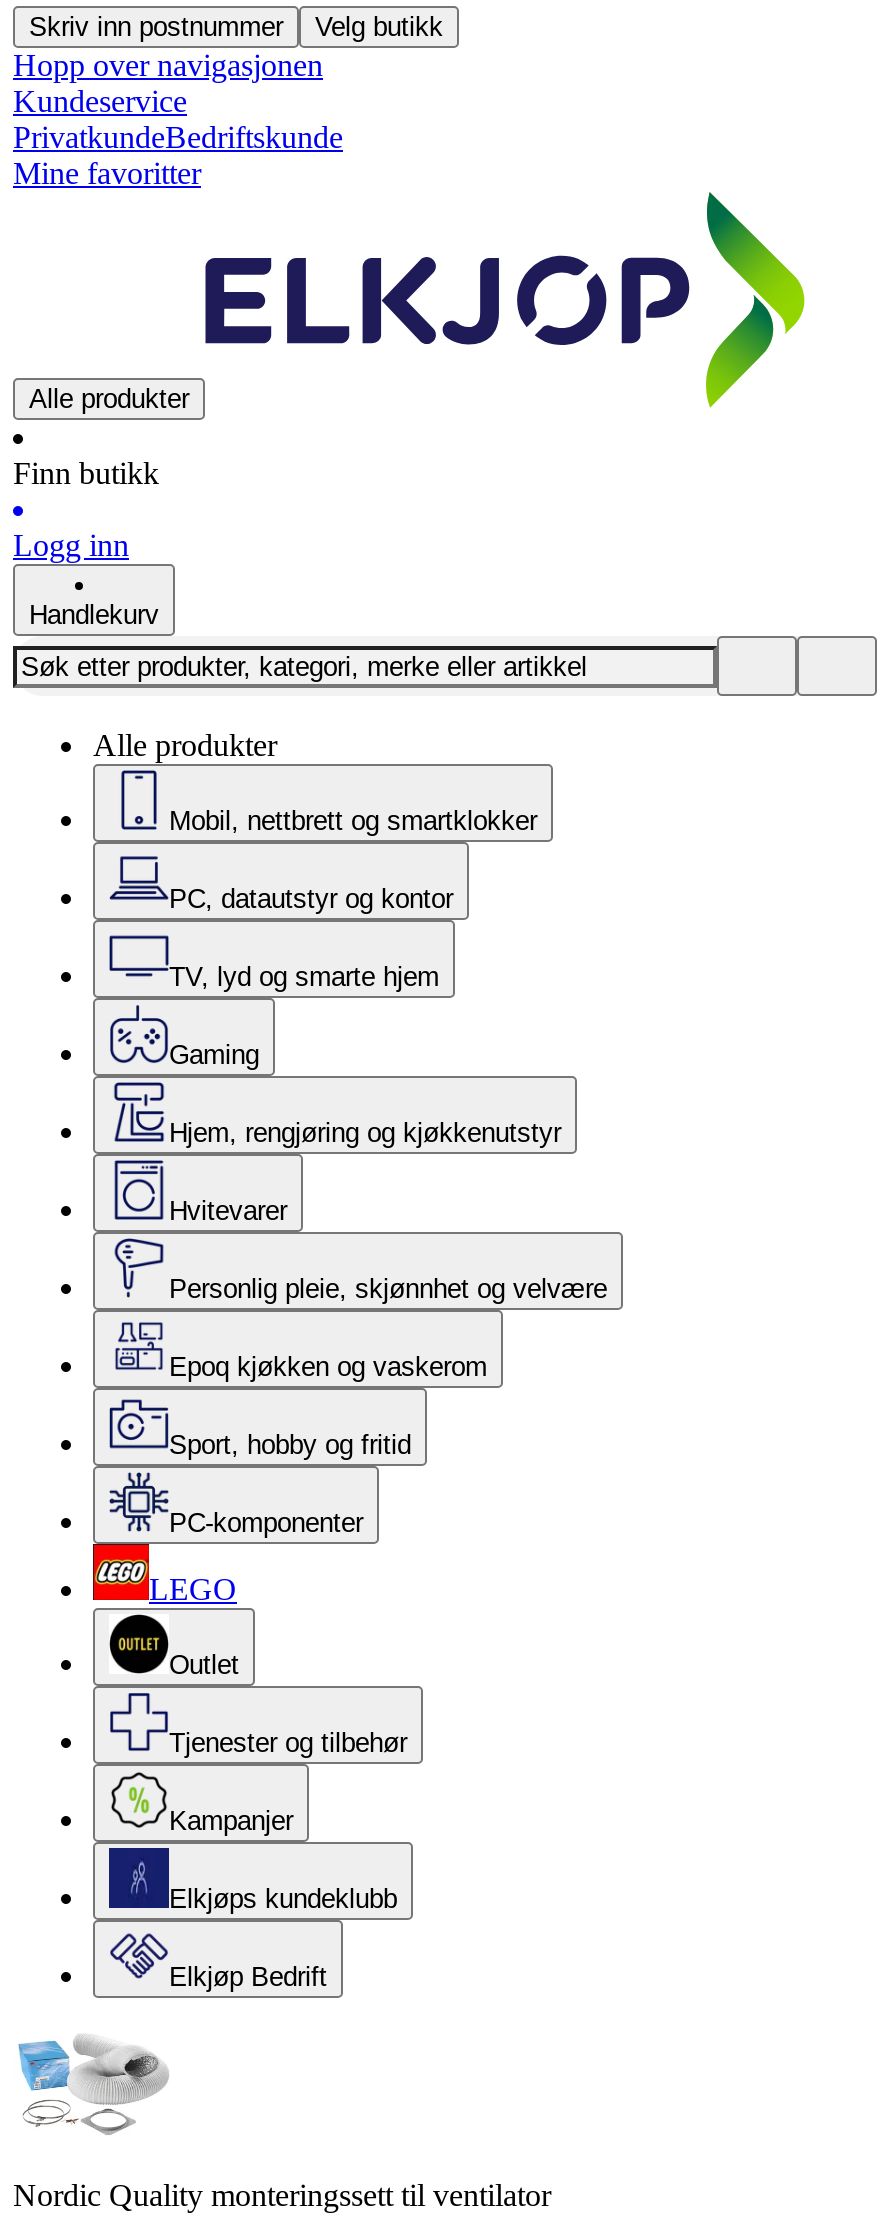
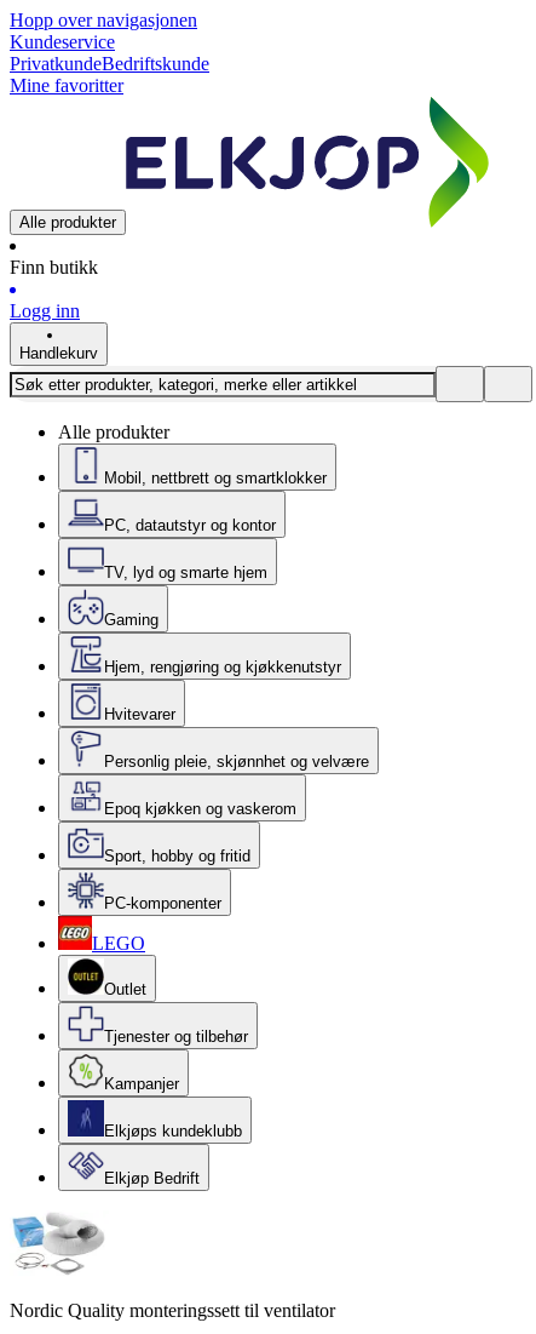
- Skriv inn postnummer
- Velg butikk
